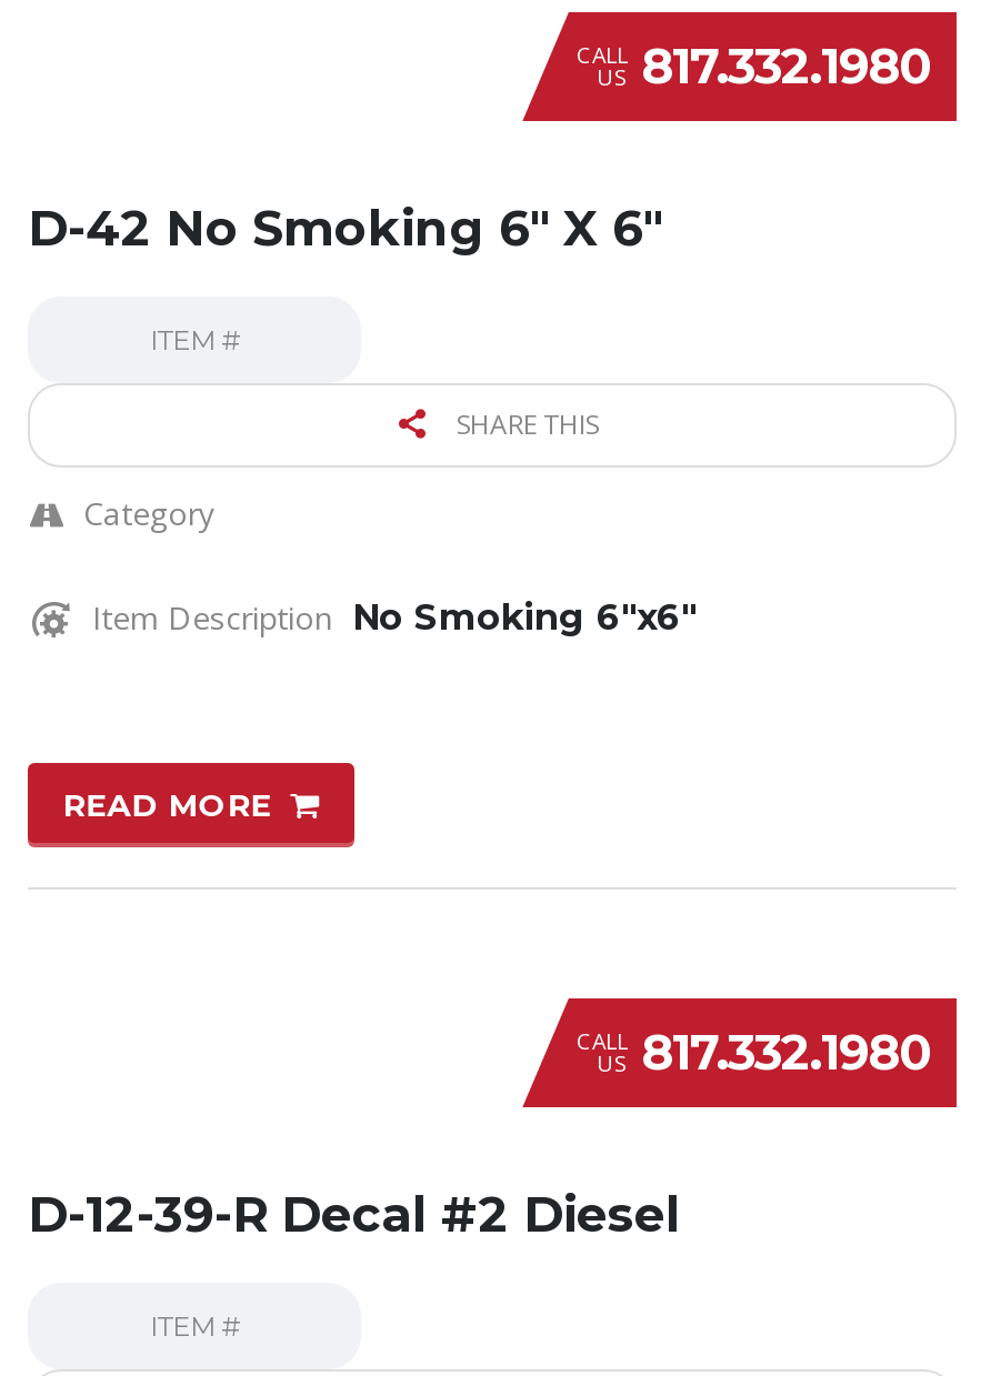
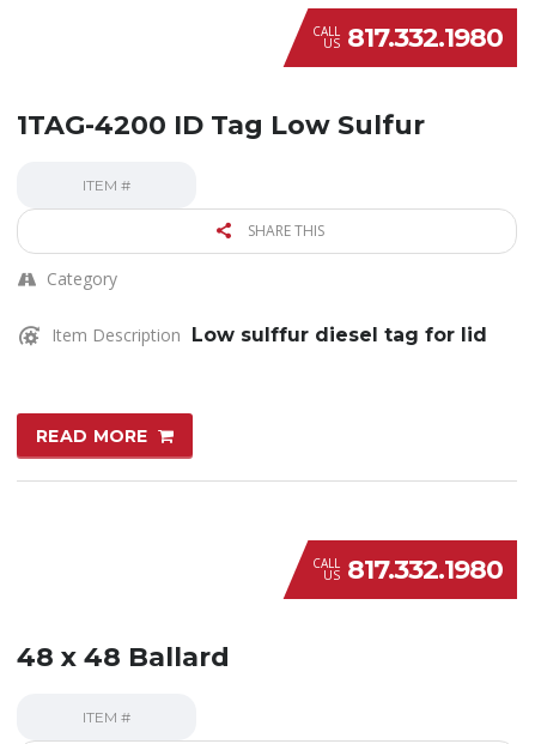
- D-42 No Smoking 6″ X 6″
+ 1TAG-4200 ID Tag Low Sulfur

- Item Description No Smoking 6″x6″
+ Item Description Low sulffur diesel tag for lid

- D-12-39-R Decal #2 Diesel
+ 48 x 48 Ballard
